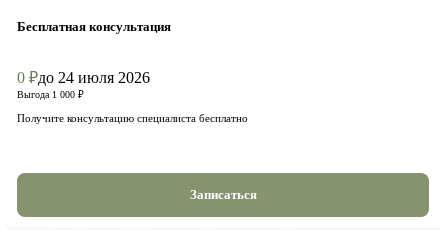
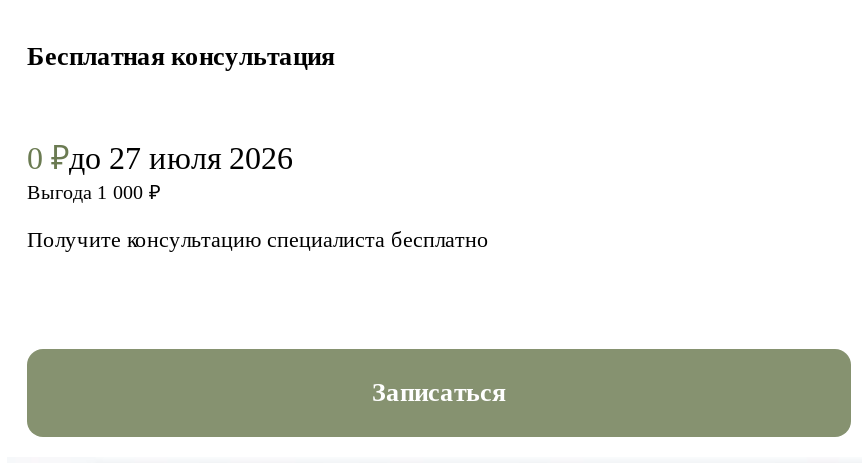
- 0 ₽до 24 июля 2026
+ 0 ₽до 27 июля 2026
